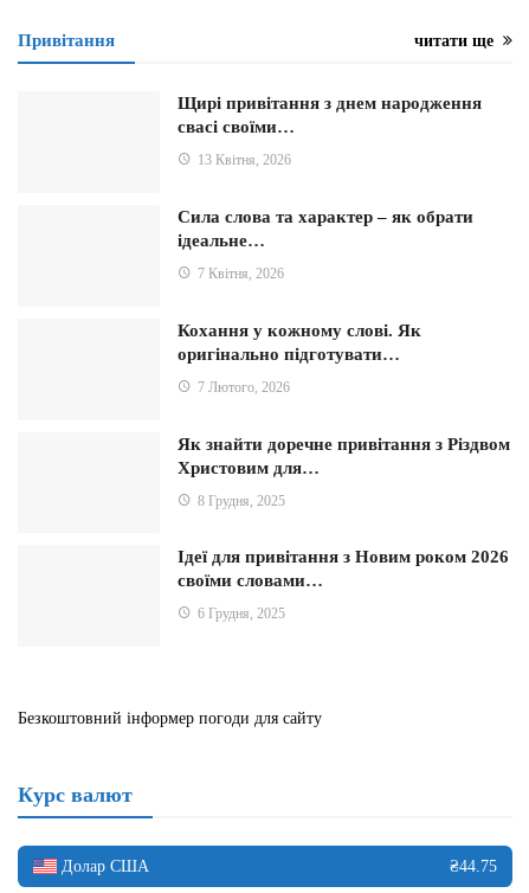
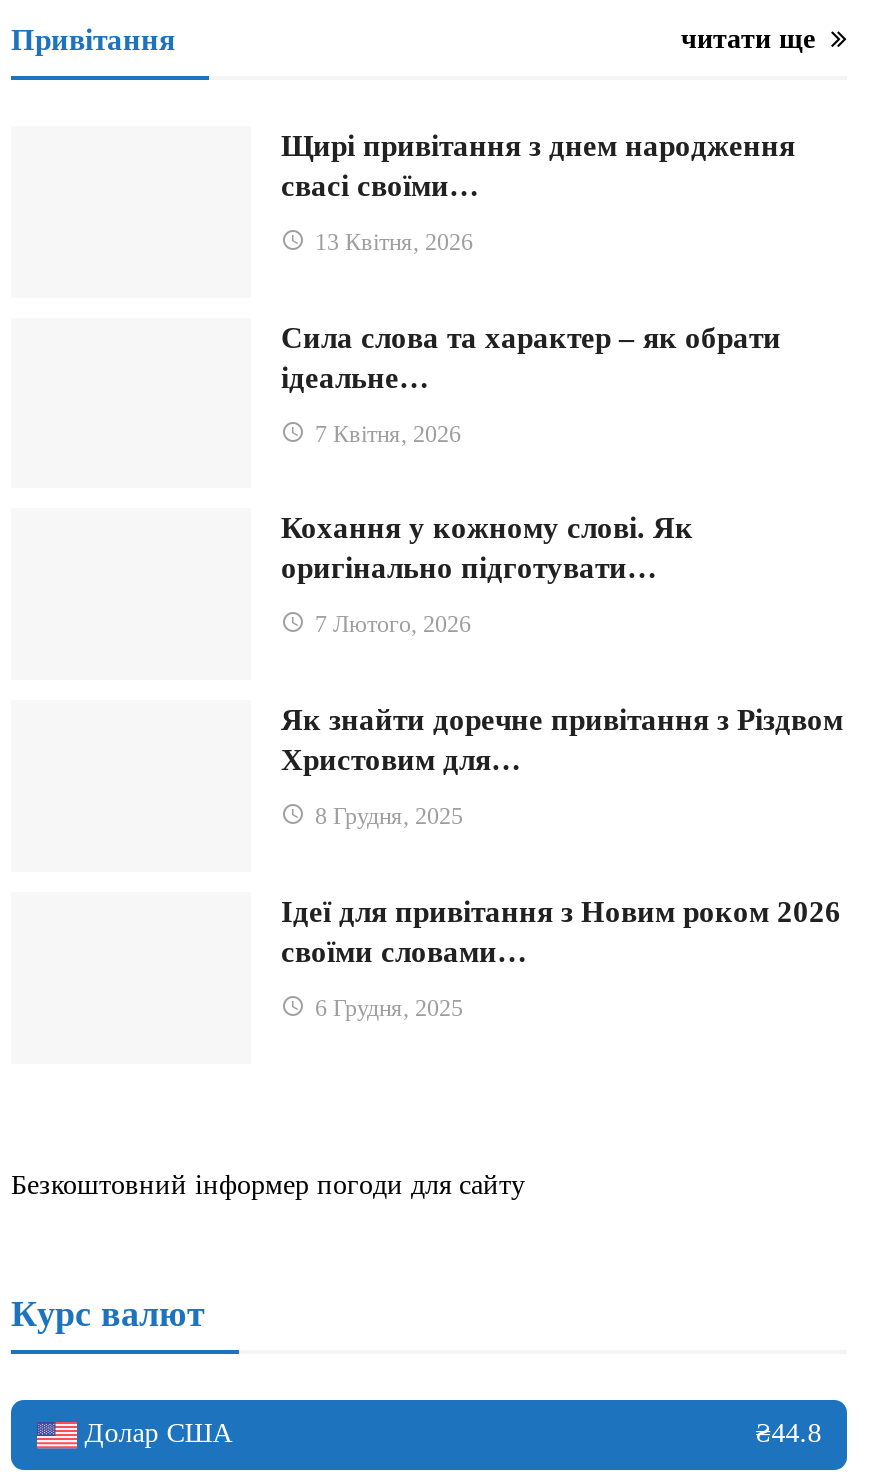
- ₴44.75
+ ₴44.8
